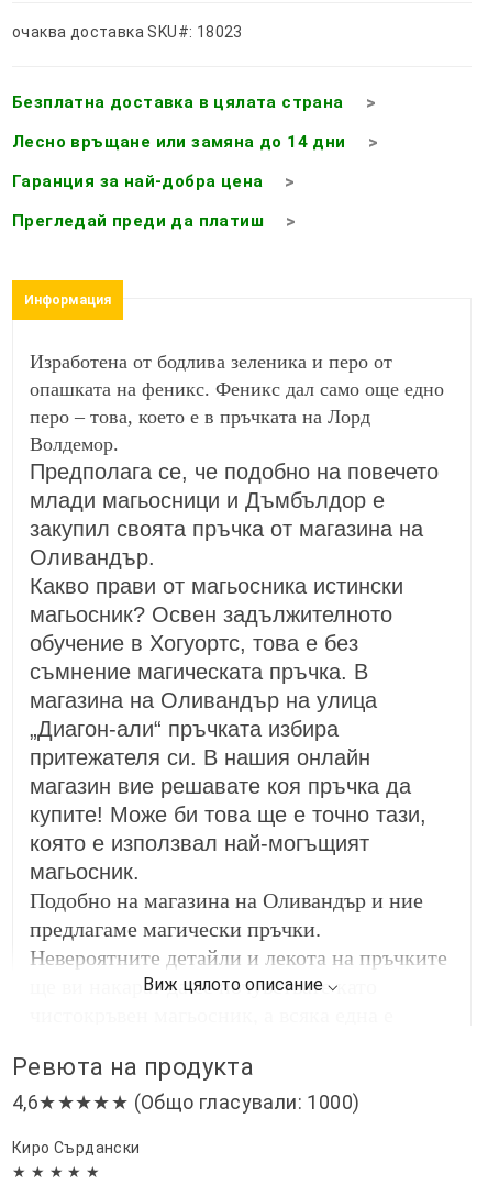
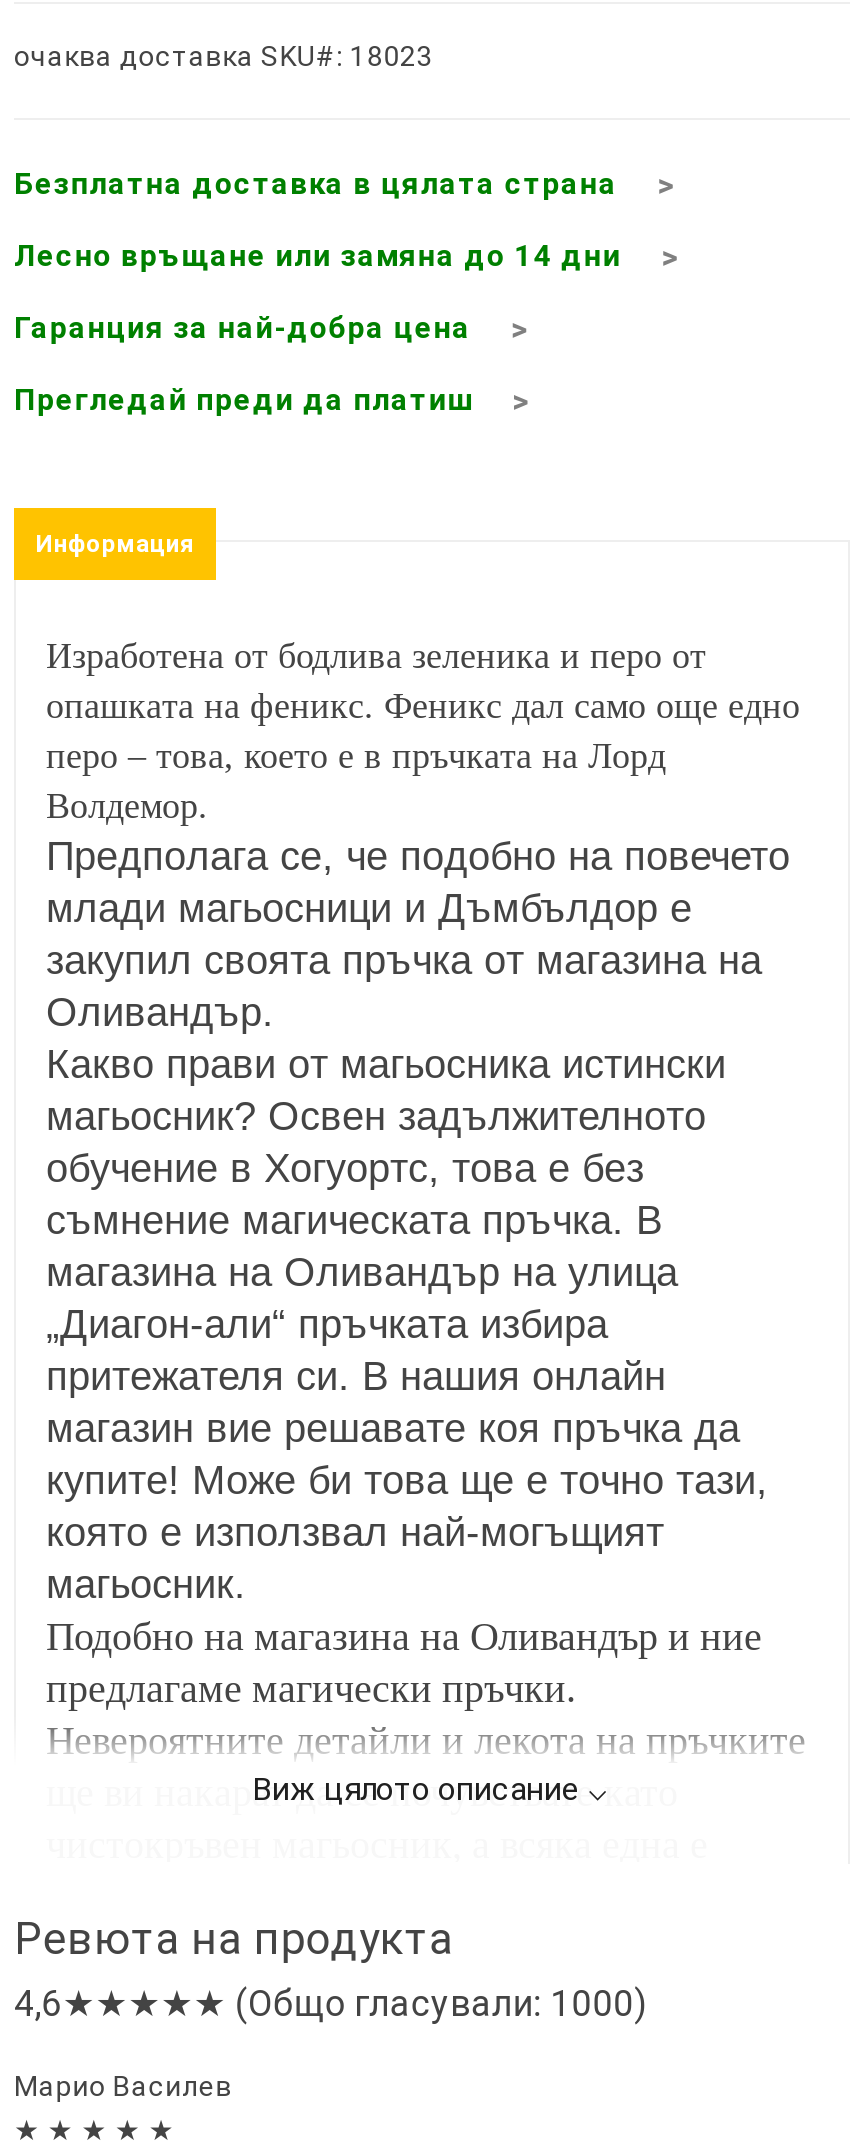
- Киро Сърдански
+ Марио Василев
